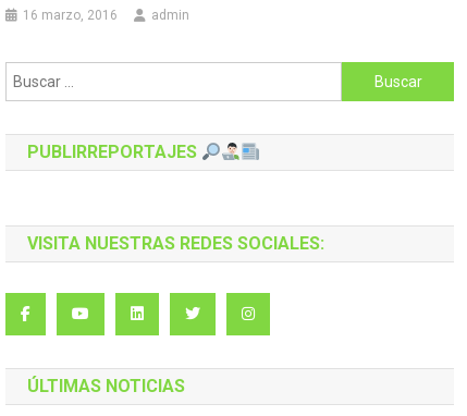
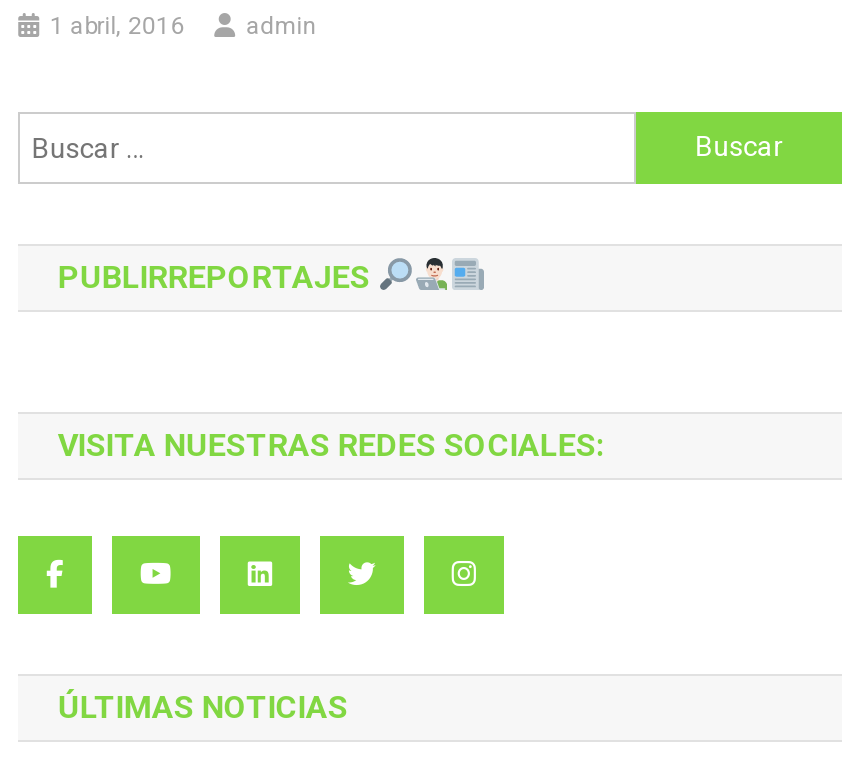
- 16 marzo, 2016
+ 1 abril, 2016
